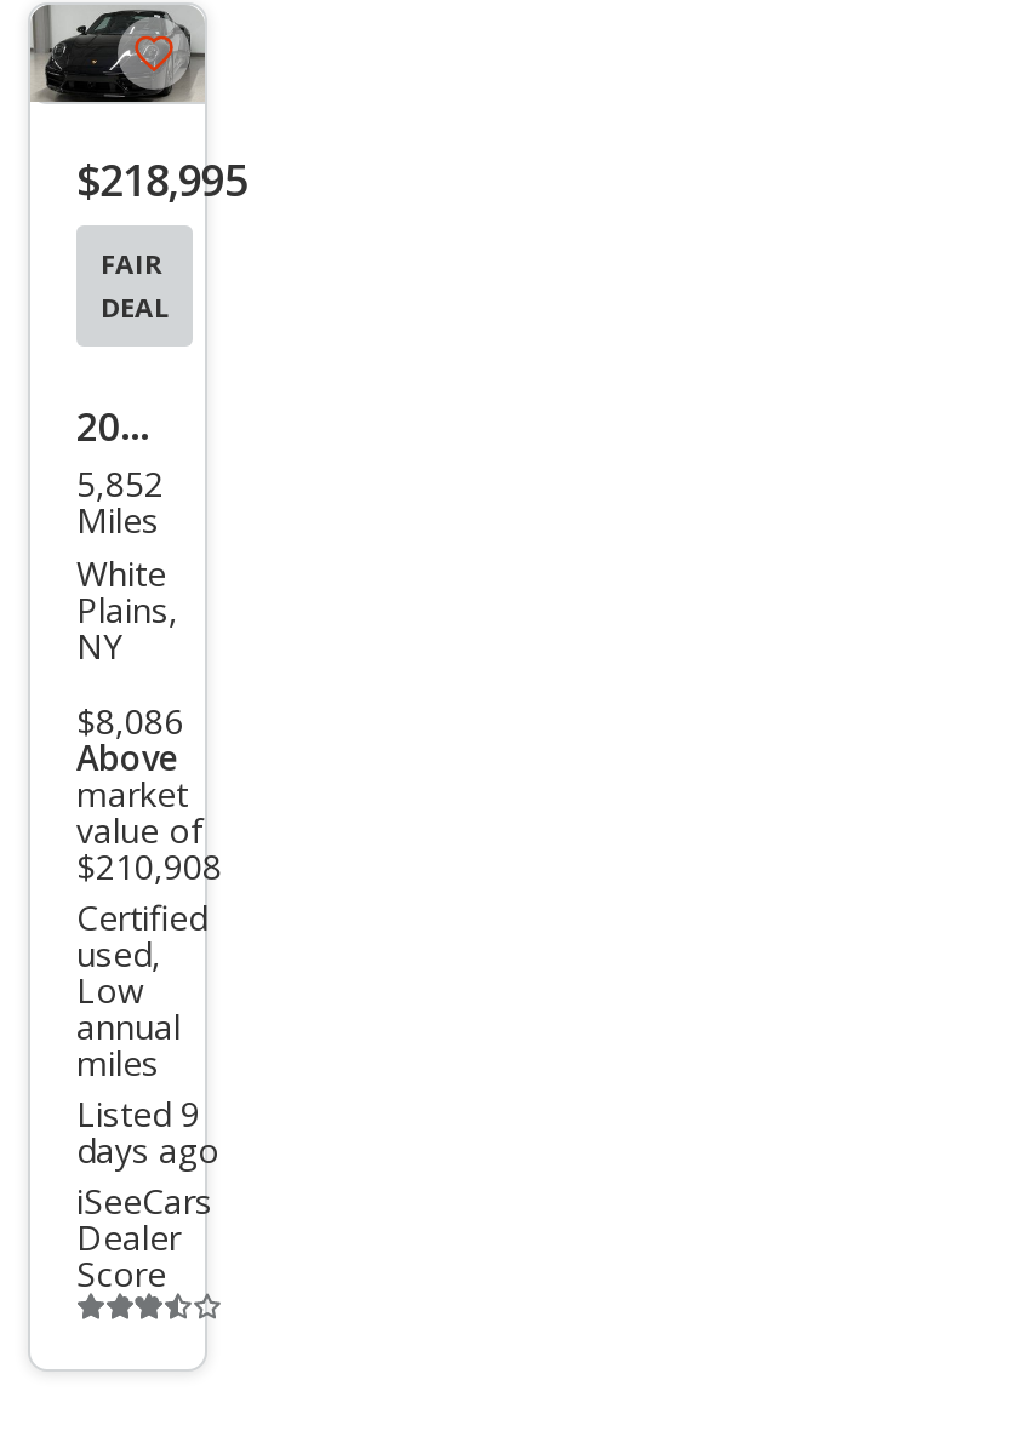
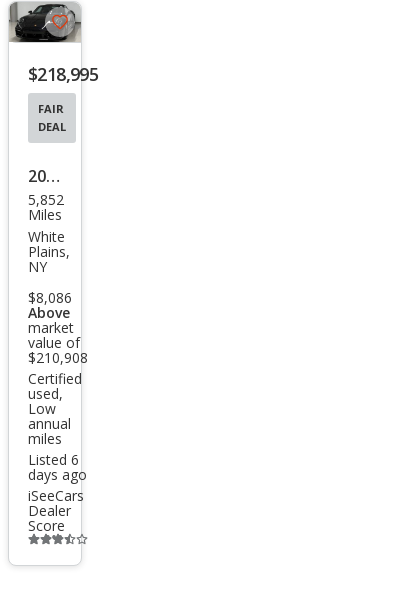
- Listed 9
+ Listed 6
